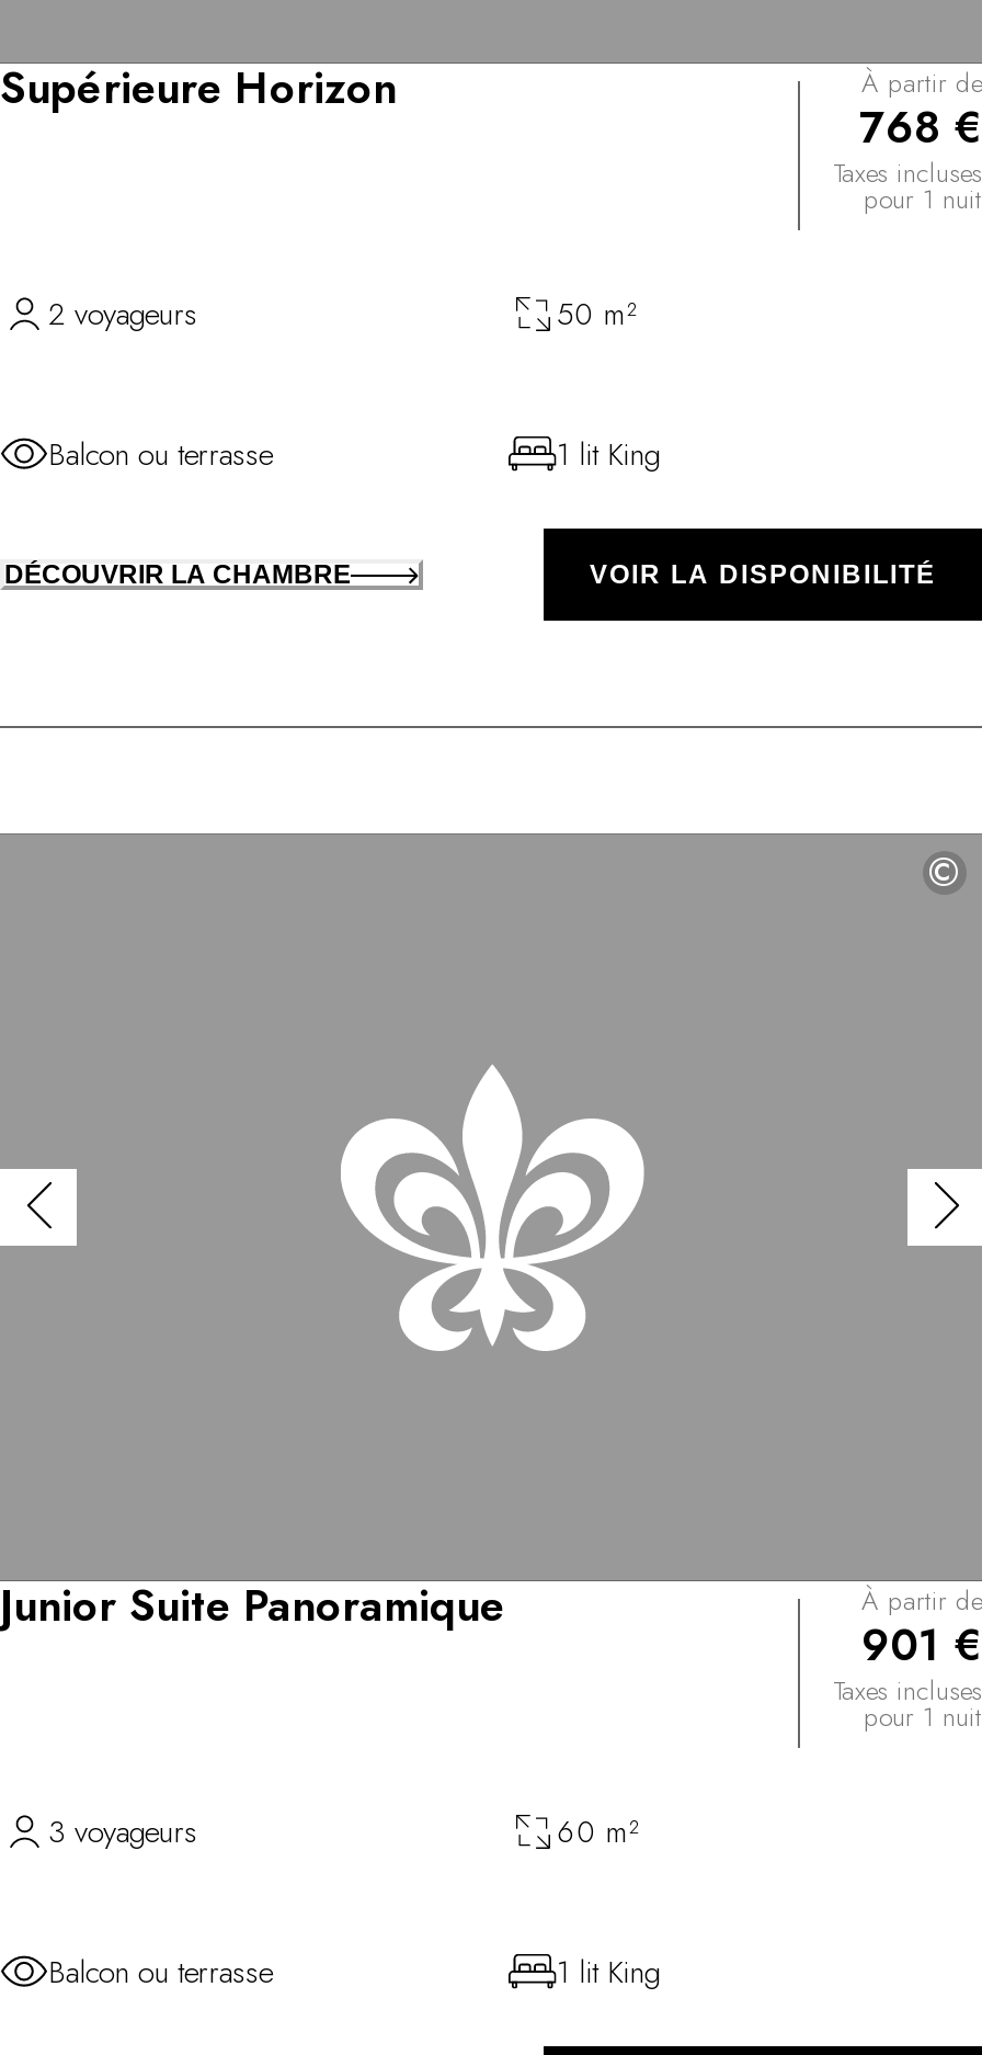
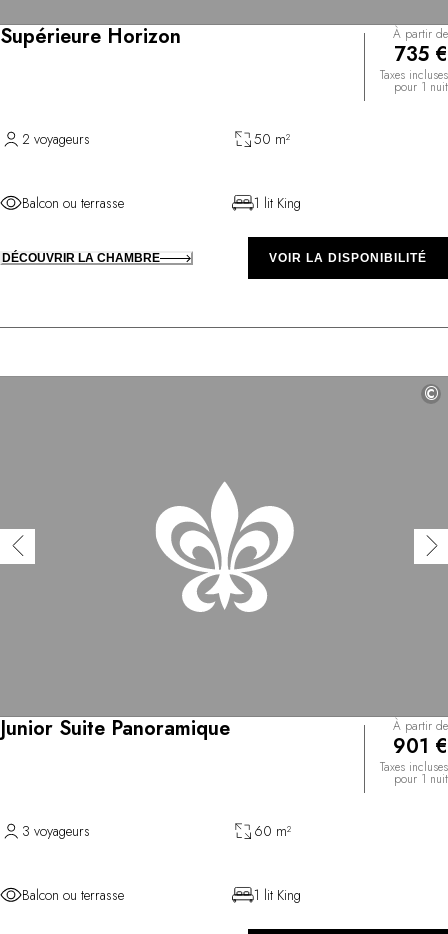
- 768 €
+ 735 €
